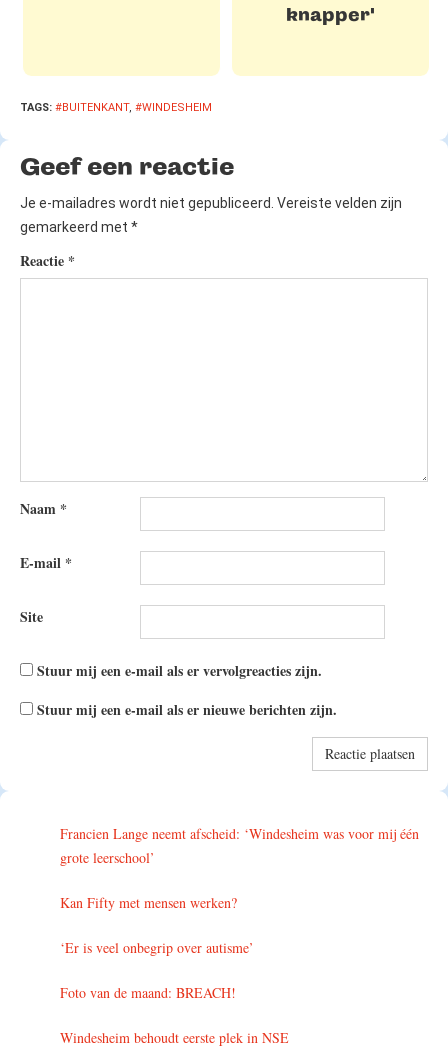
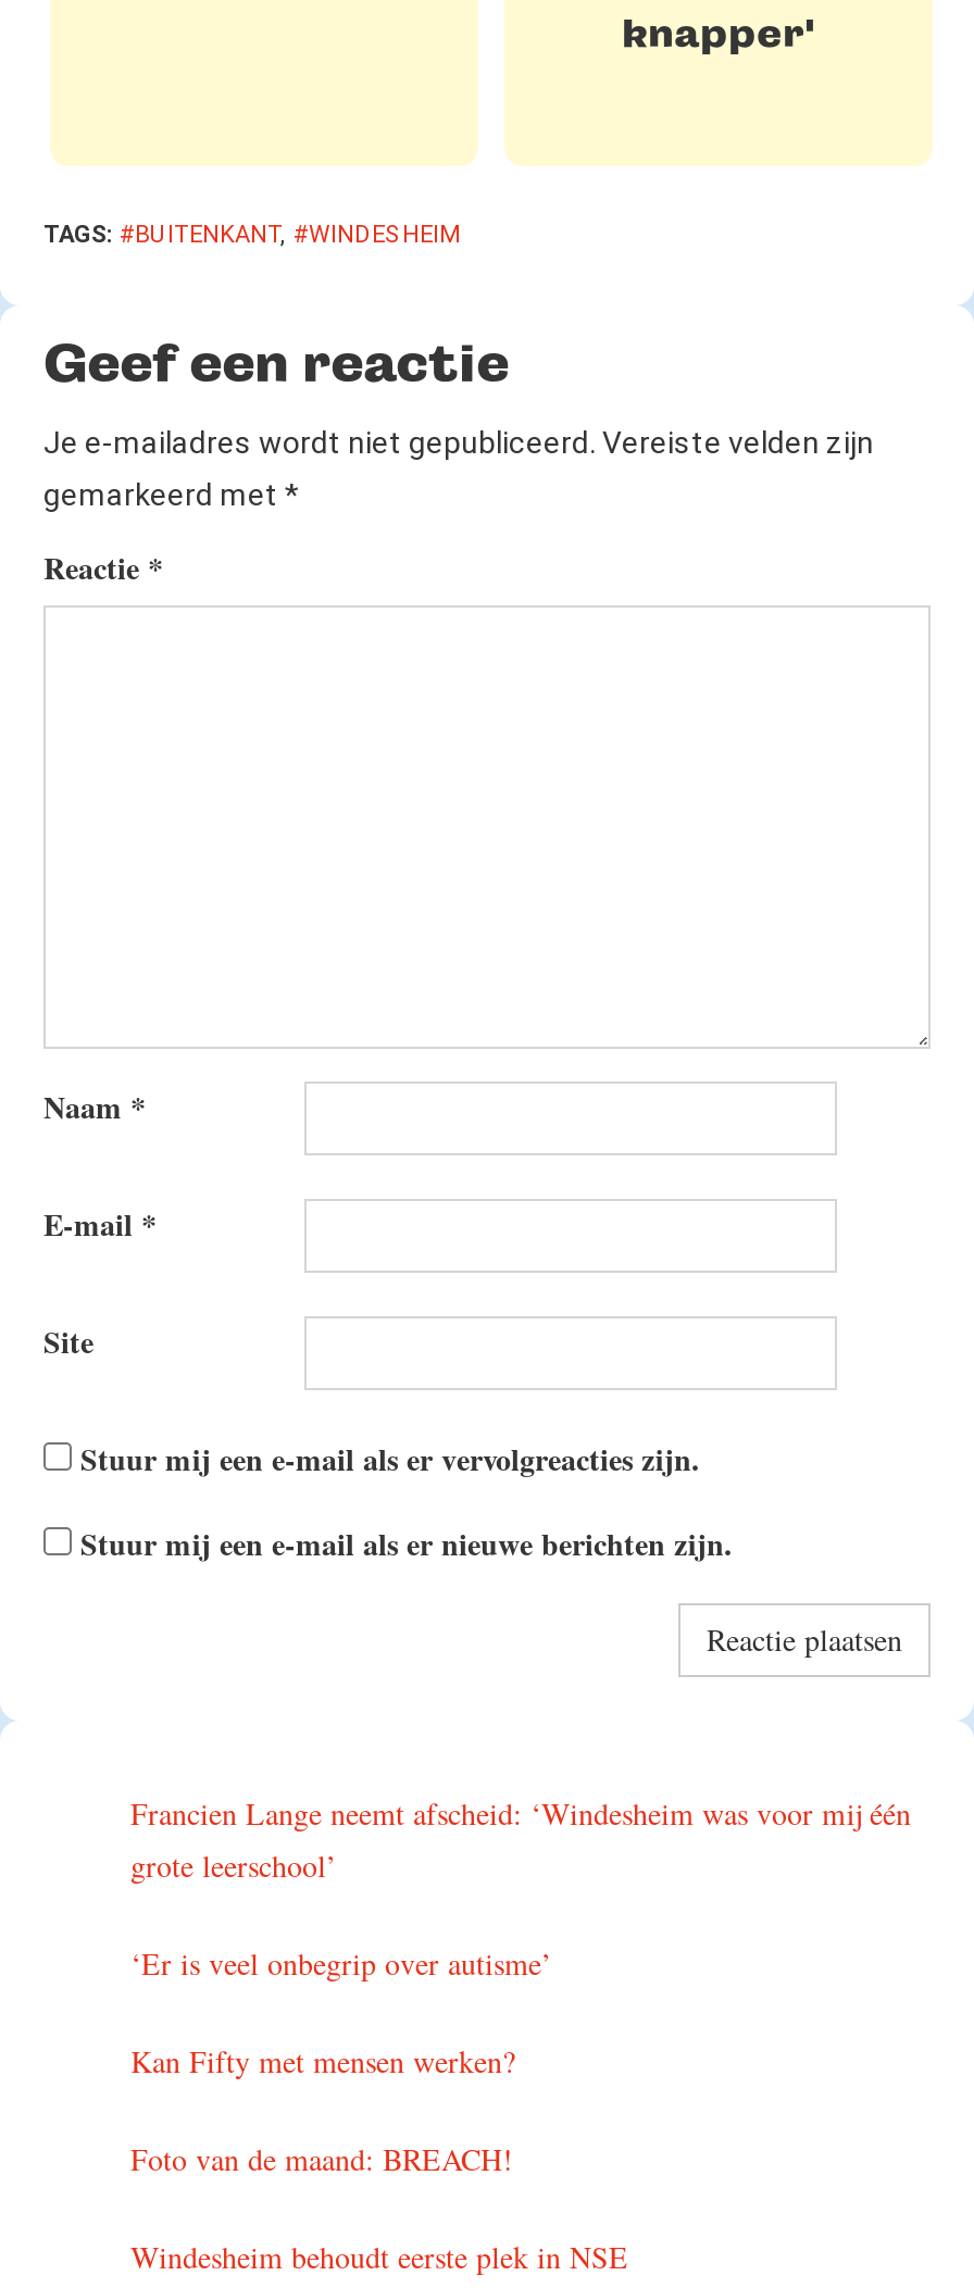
moved down: Kan Fifty met mensen werken?

moved up: ‘Er is veel onbegrip over autisme’
